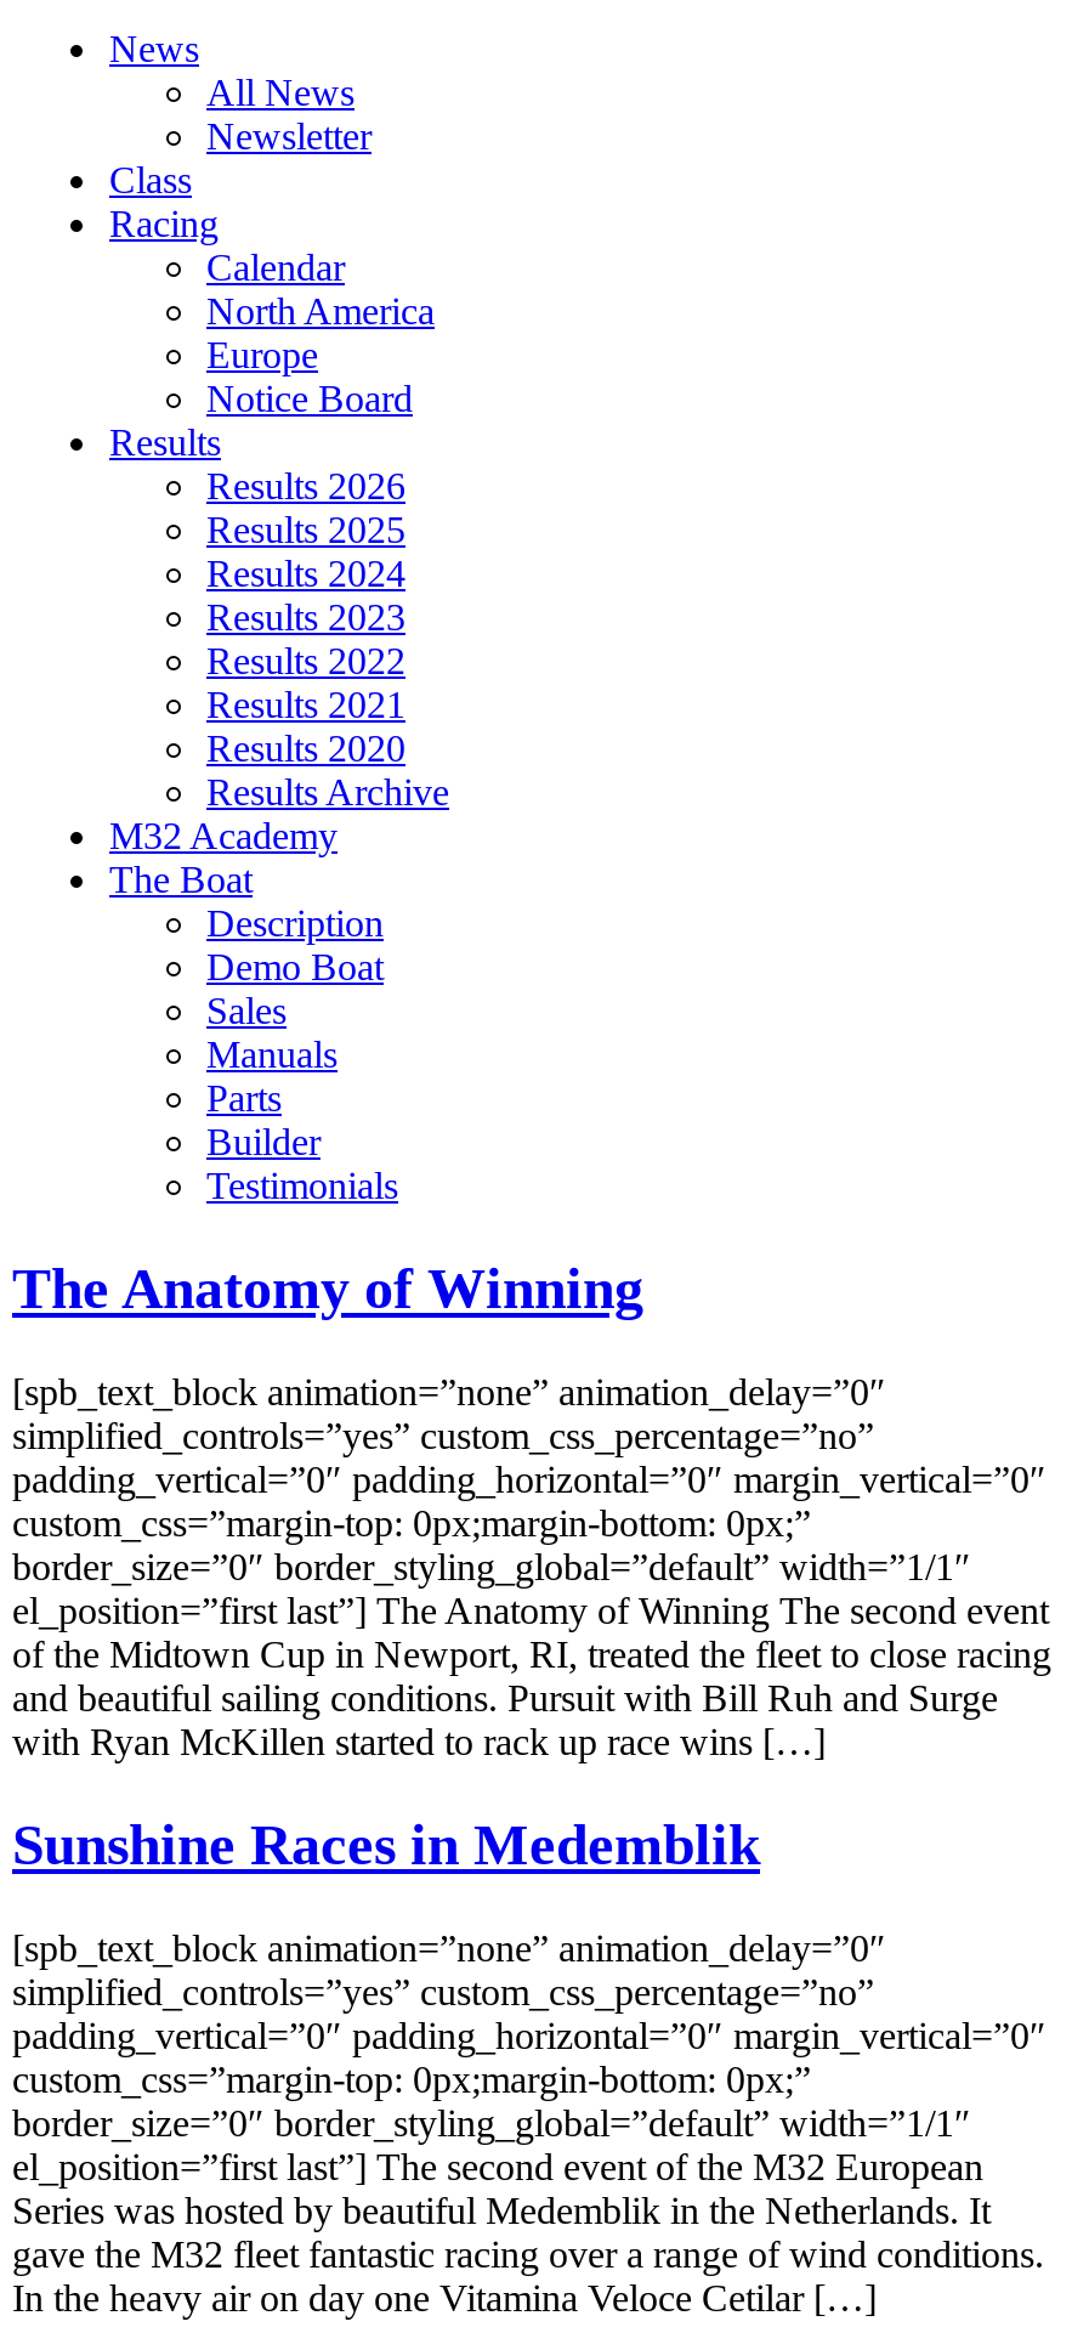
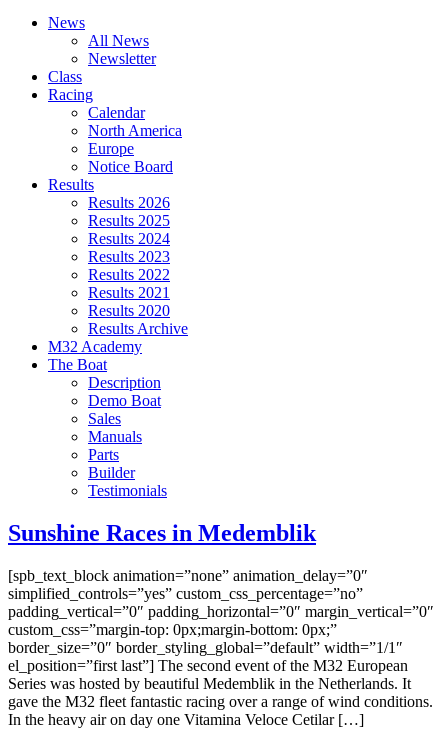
- The Anatomy of Winning
- [spb_text_block animation=”none” animation_delay=”0″
- simplified_controls=”yes” custom_css_percentage=”no”
- padding_vertical=”0″ padding_horizontal=”0″ margin_vertical=”0″
- custom_css=”margin-top: 0px;margin-bottom: 0px;”
- border_size=”0″ border_styling_global=”default” width=”1/1″
- el_position=”first last”] The Anatomy of Winning The second event
- of the Midtown Cup in Newport, RI, treated the fleet to close racing
- and beautiful sailing conditions. Pursuit with Bill Ruh and Surge
- with Ryan McKillen started to rack up race wins […]
